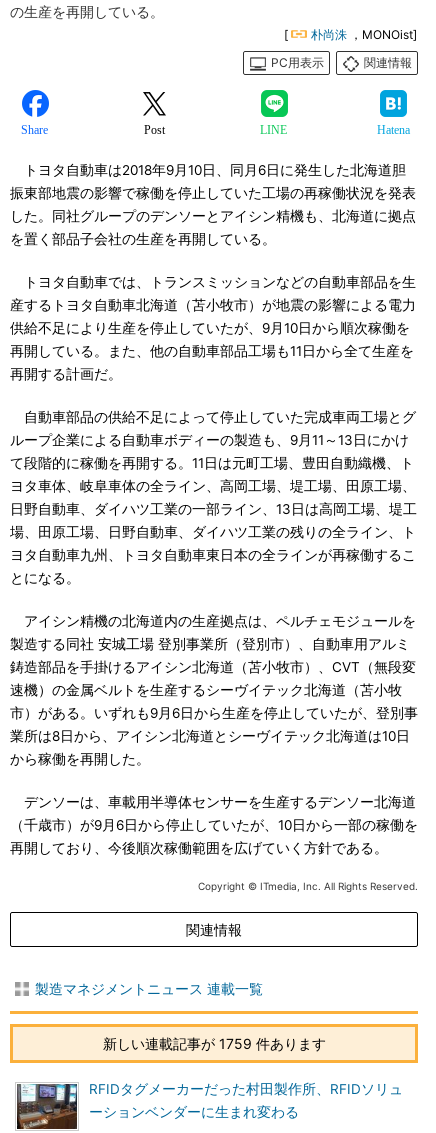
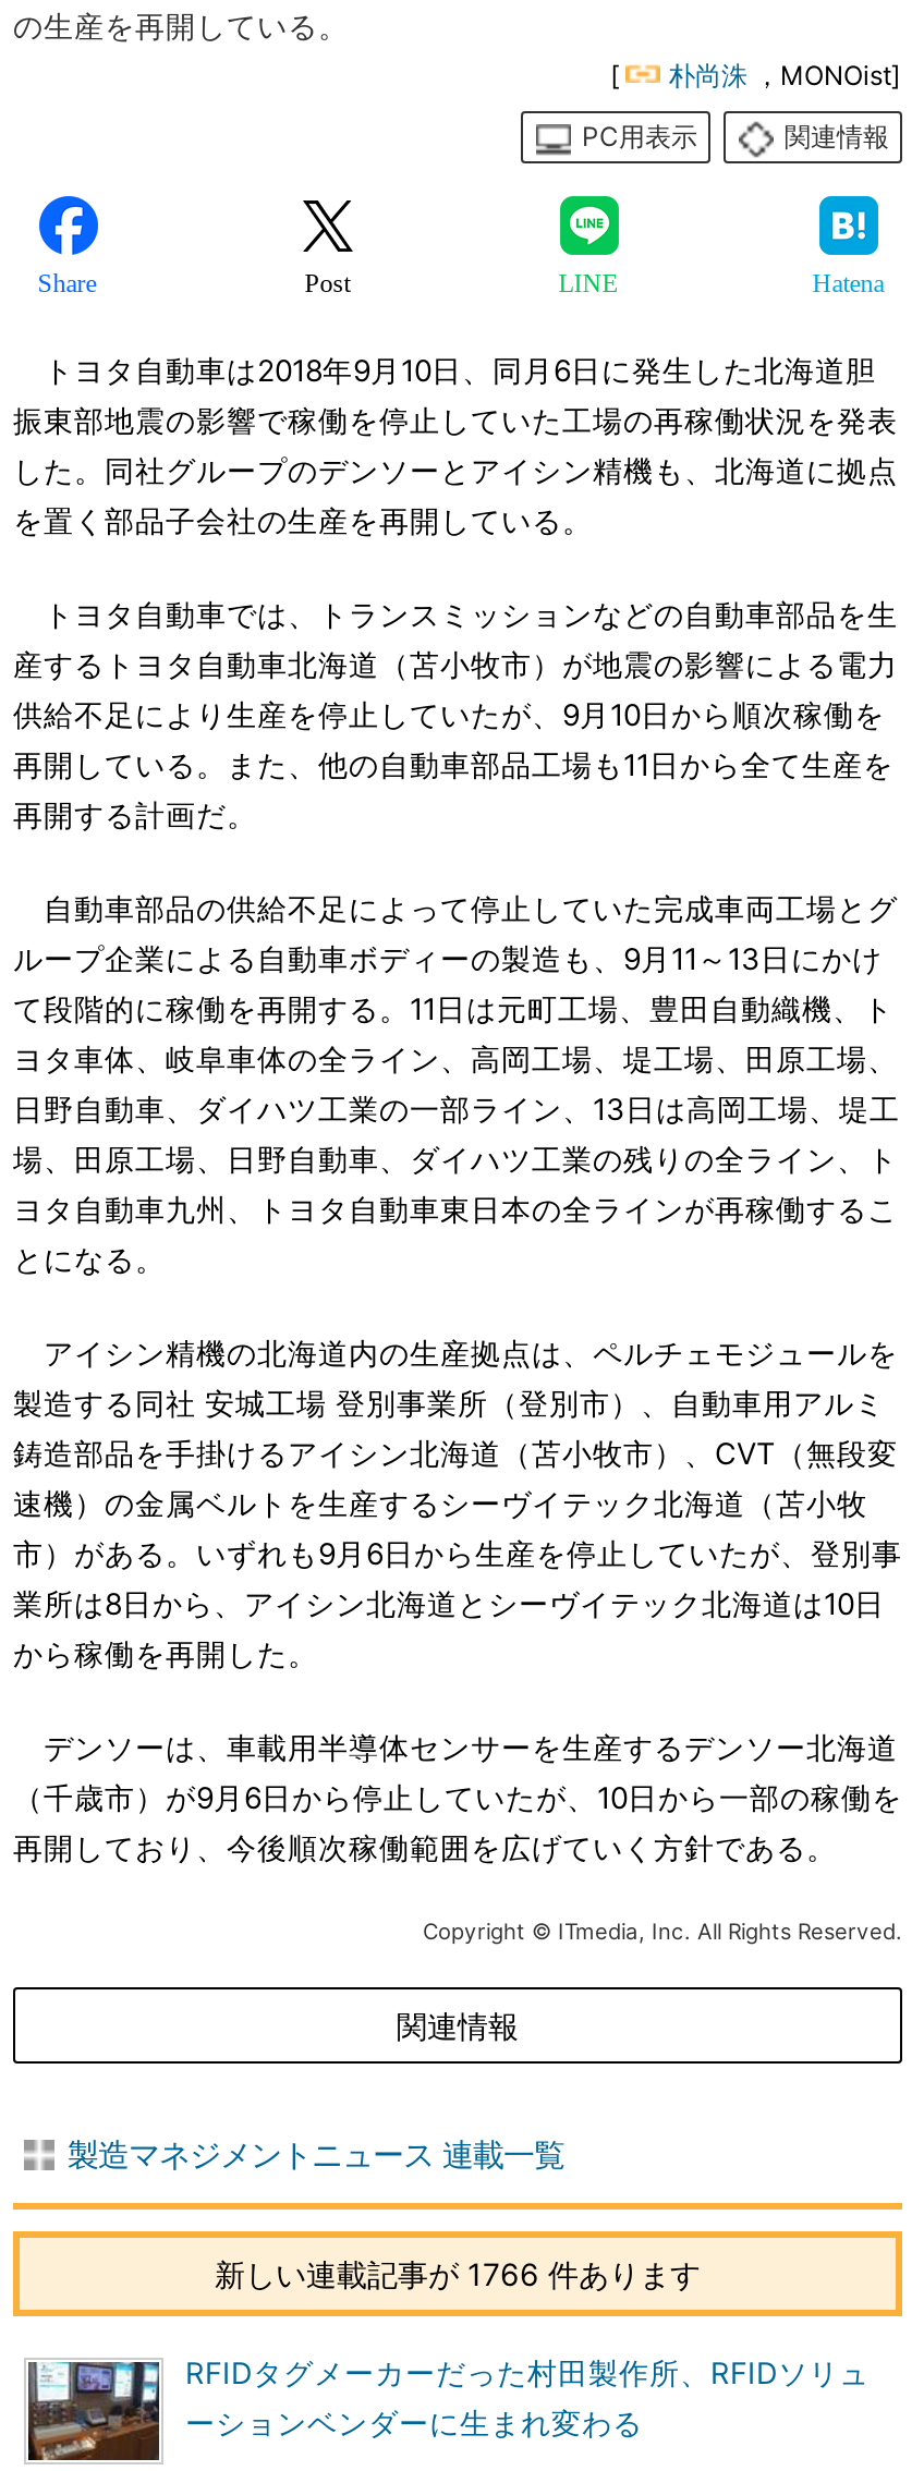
- 新しい連載記事が 1759 件あります
+ 新しい連載記事が 1766 件あります
